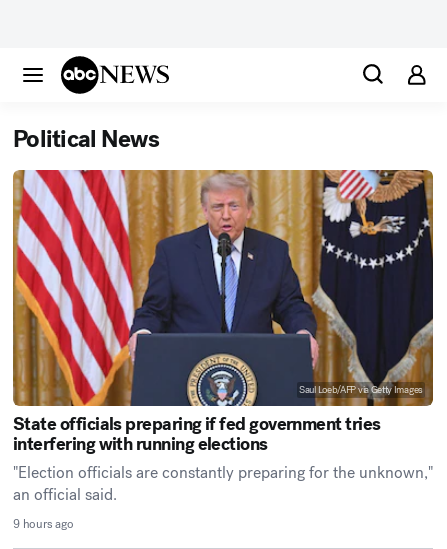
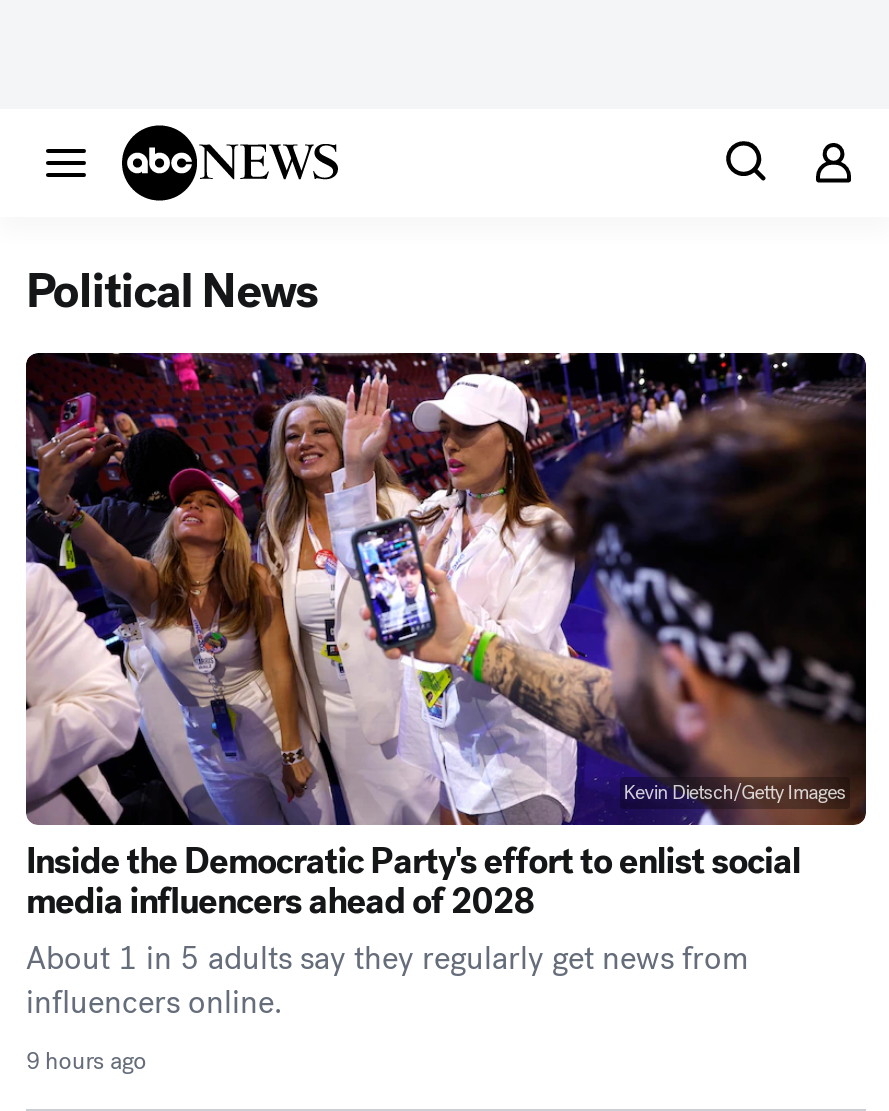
- [image]
- Saul Loeb/AFP via Getty Images
+ [image]
+ Kevin Dietsch/Getty Images

- State officials preparing if fed government tries
- interfering with running elections
- "Election officials are constantly preparing for the unknown,"
- an official said.
+ Inside the Democratic Party's effort to enlist social
+ media influencers ahead of 2028
+ About 1 in 5 adults say they regularly get news from
+ influencers online.
